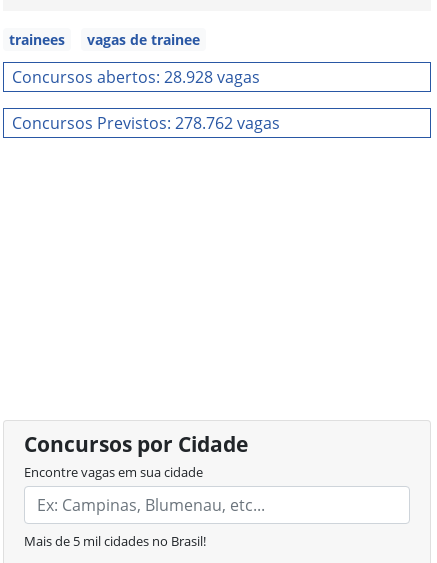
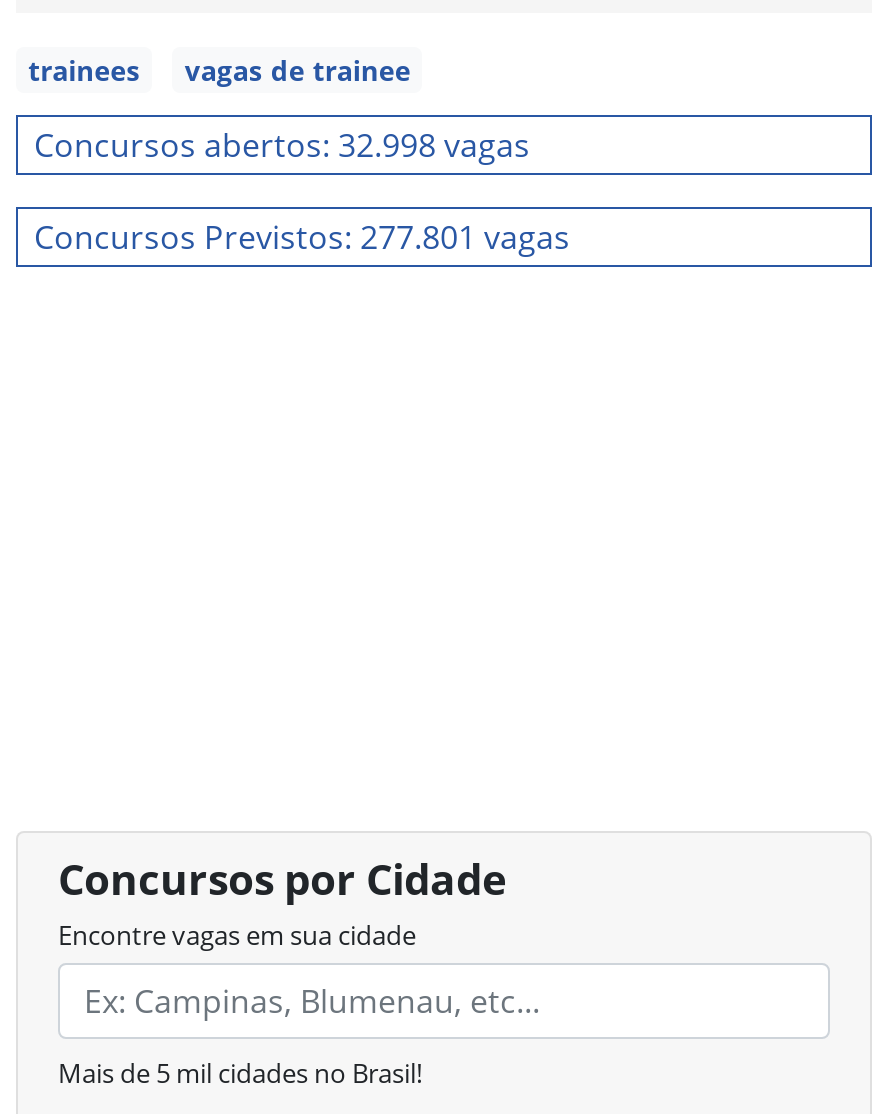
- Concursos abertos: 28.928 vagas
+ Concursos abertos: 32.998 vagas

- Concursos Previstos: 278.762 vagas
+ Concursos Previstos: 277.801 vagas
